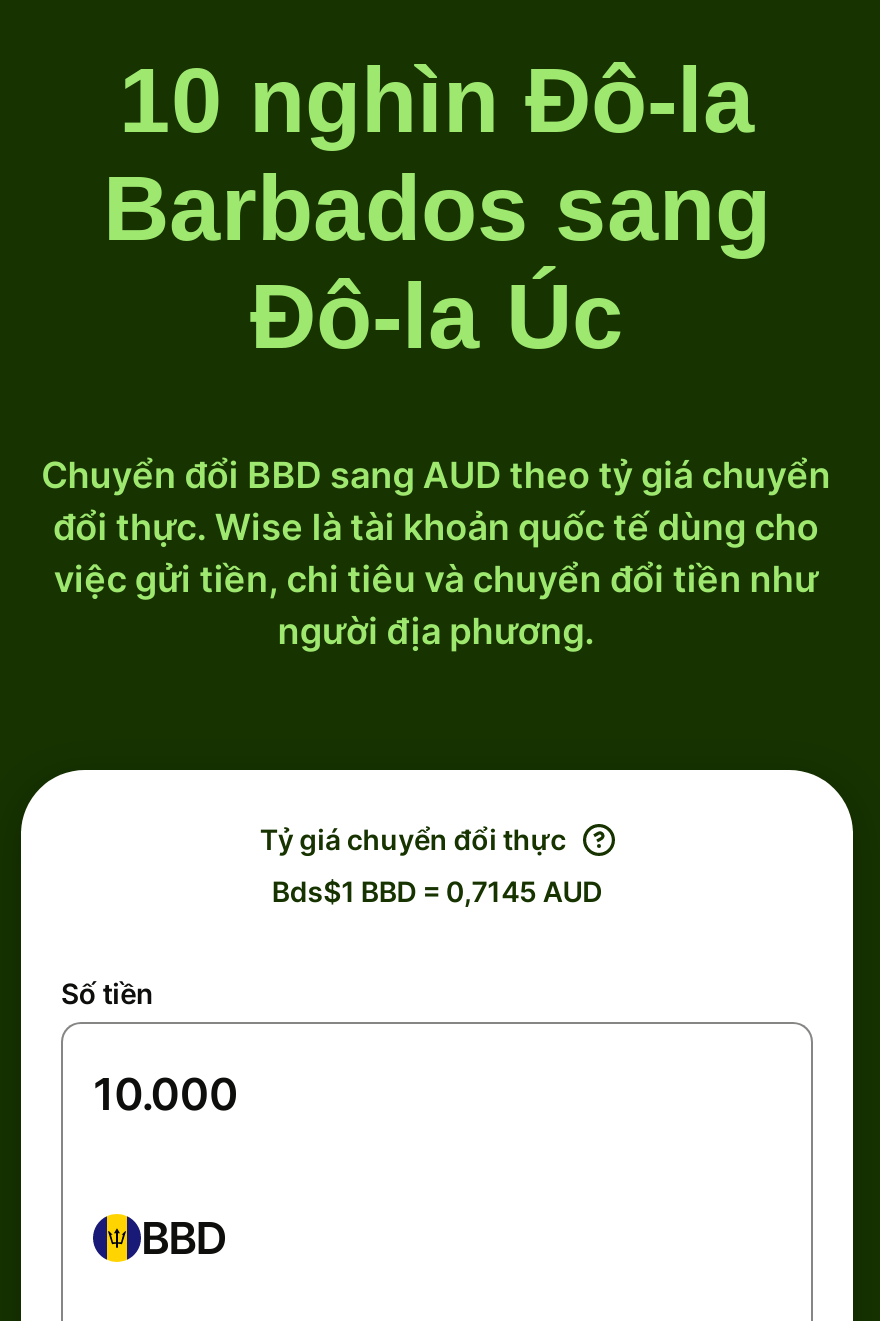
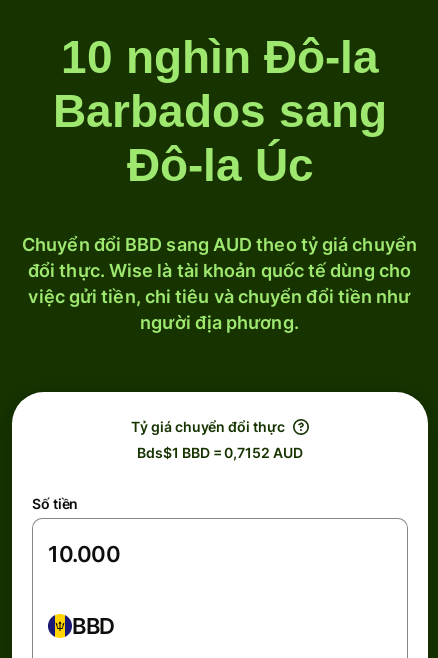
- Bds$1 BBD = 0,7145 AUD
+ Bds$1 BBD = 0,7152 AUD
